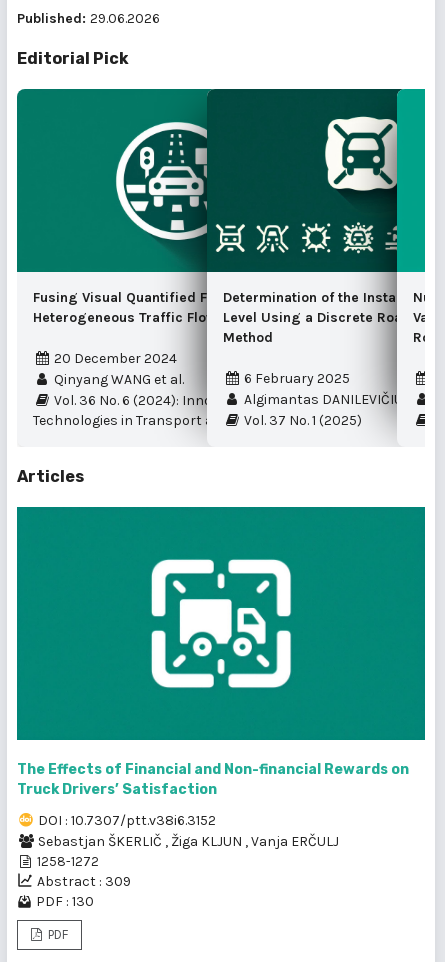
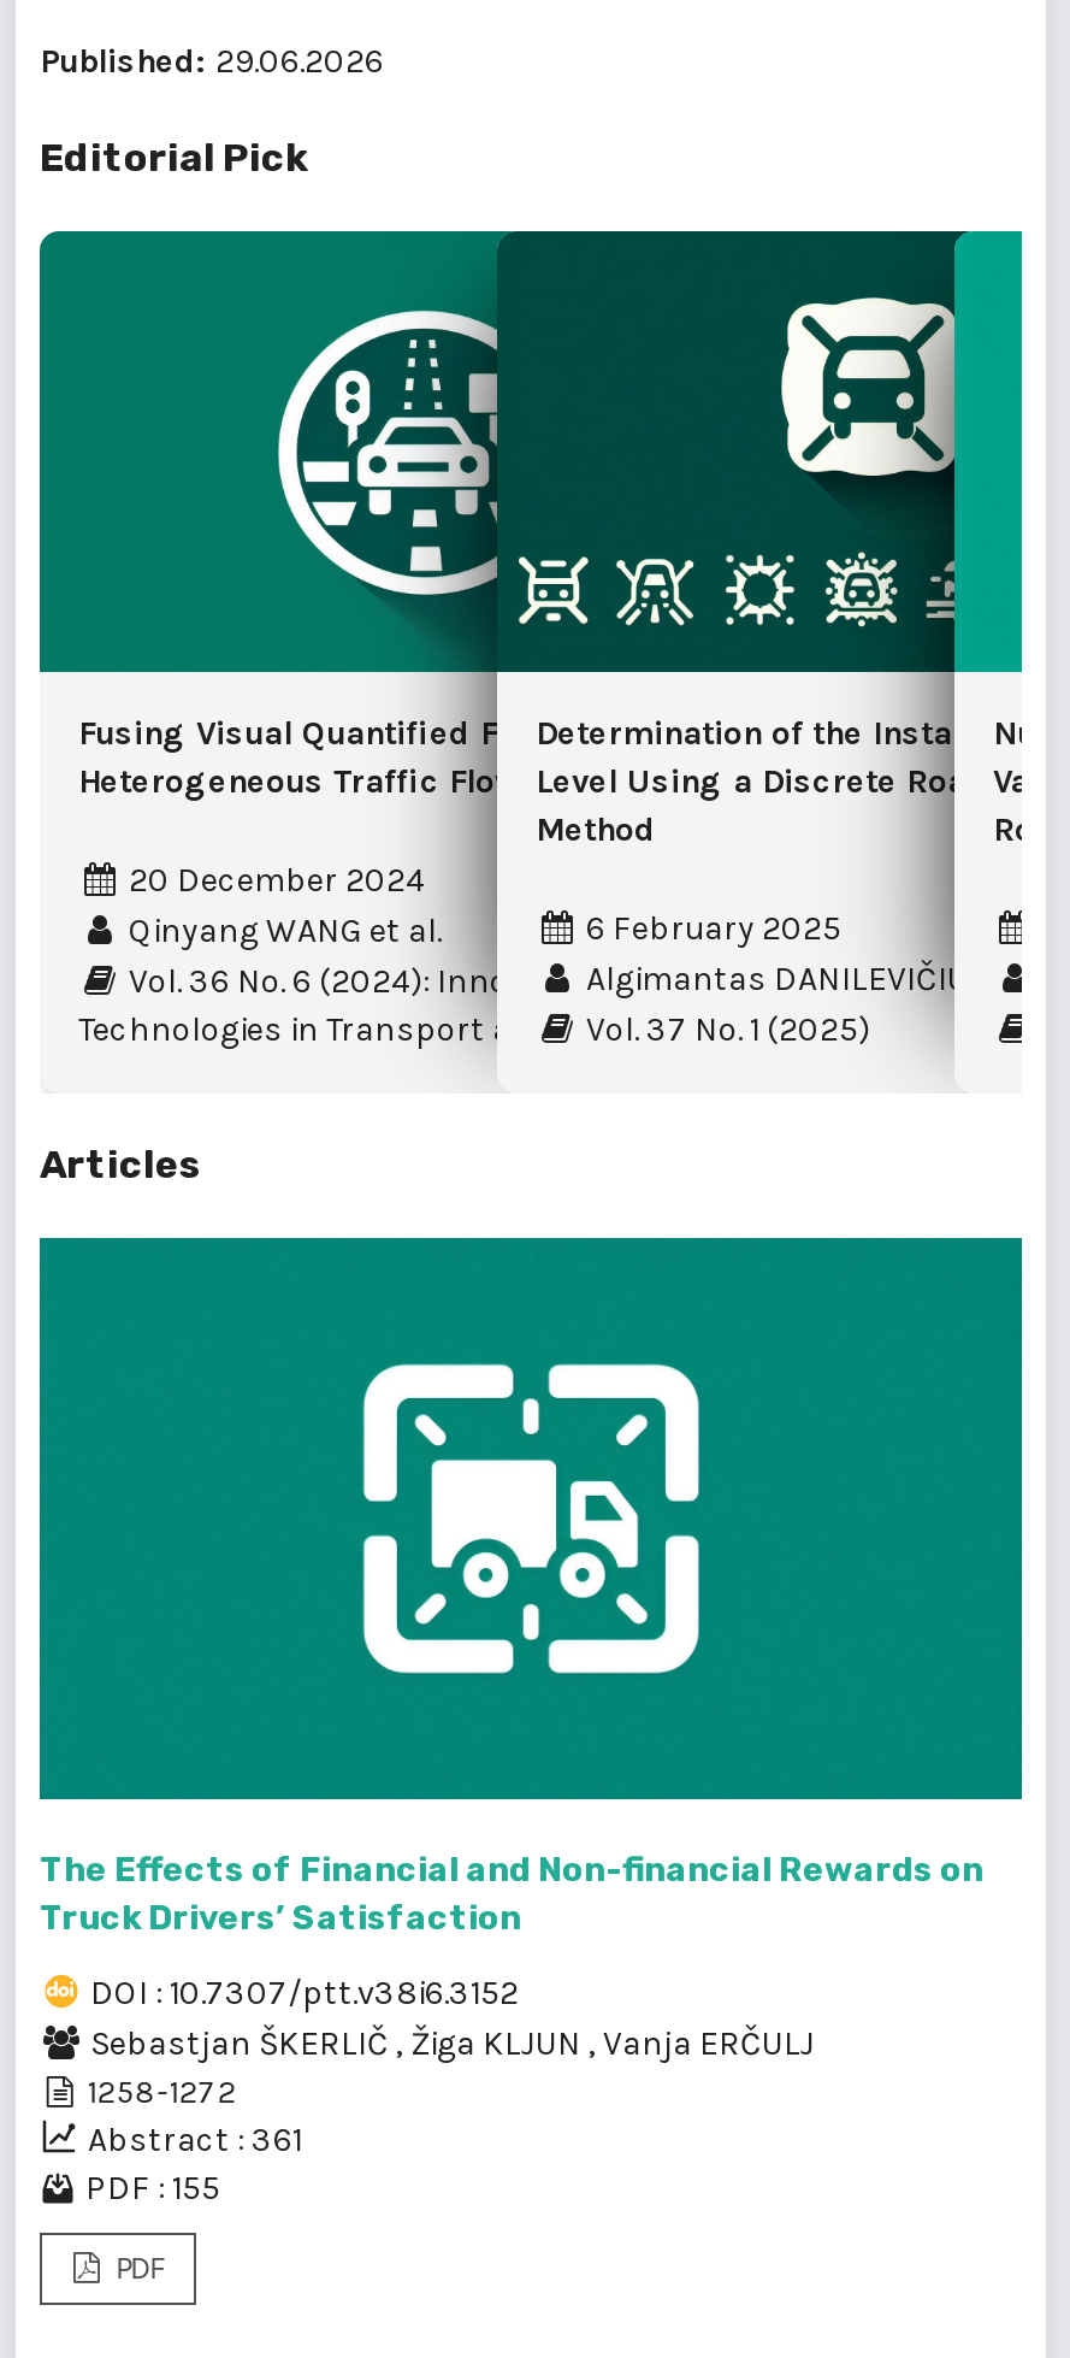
- Abstract : 309
+ Abstract : 361

- PDF : 130
+ PDF : 155
